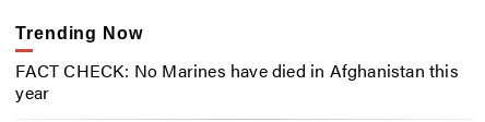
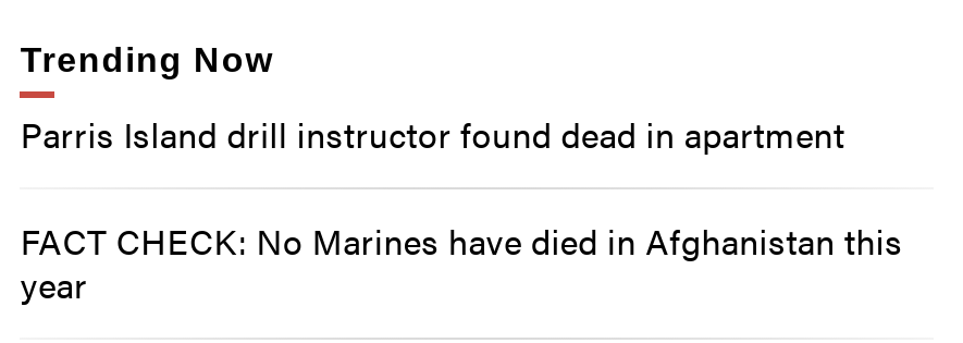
+ Parris Island drill instructor found dead in apartment
